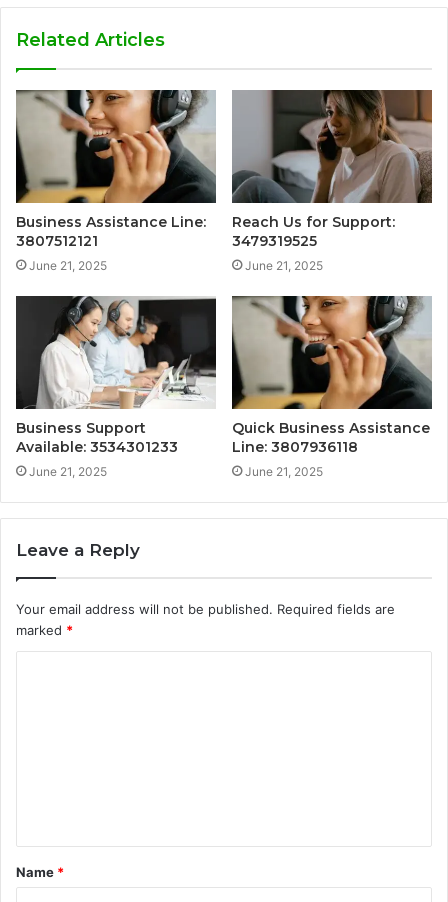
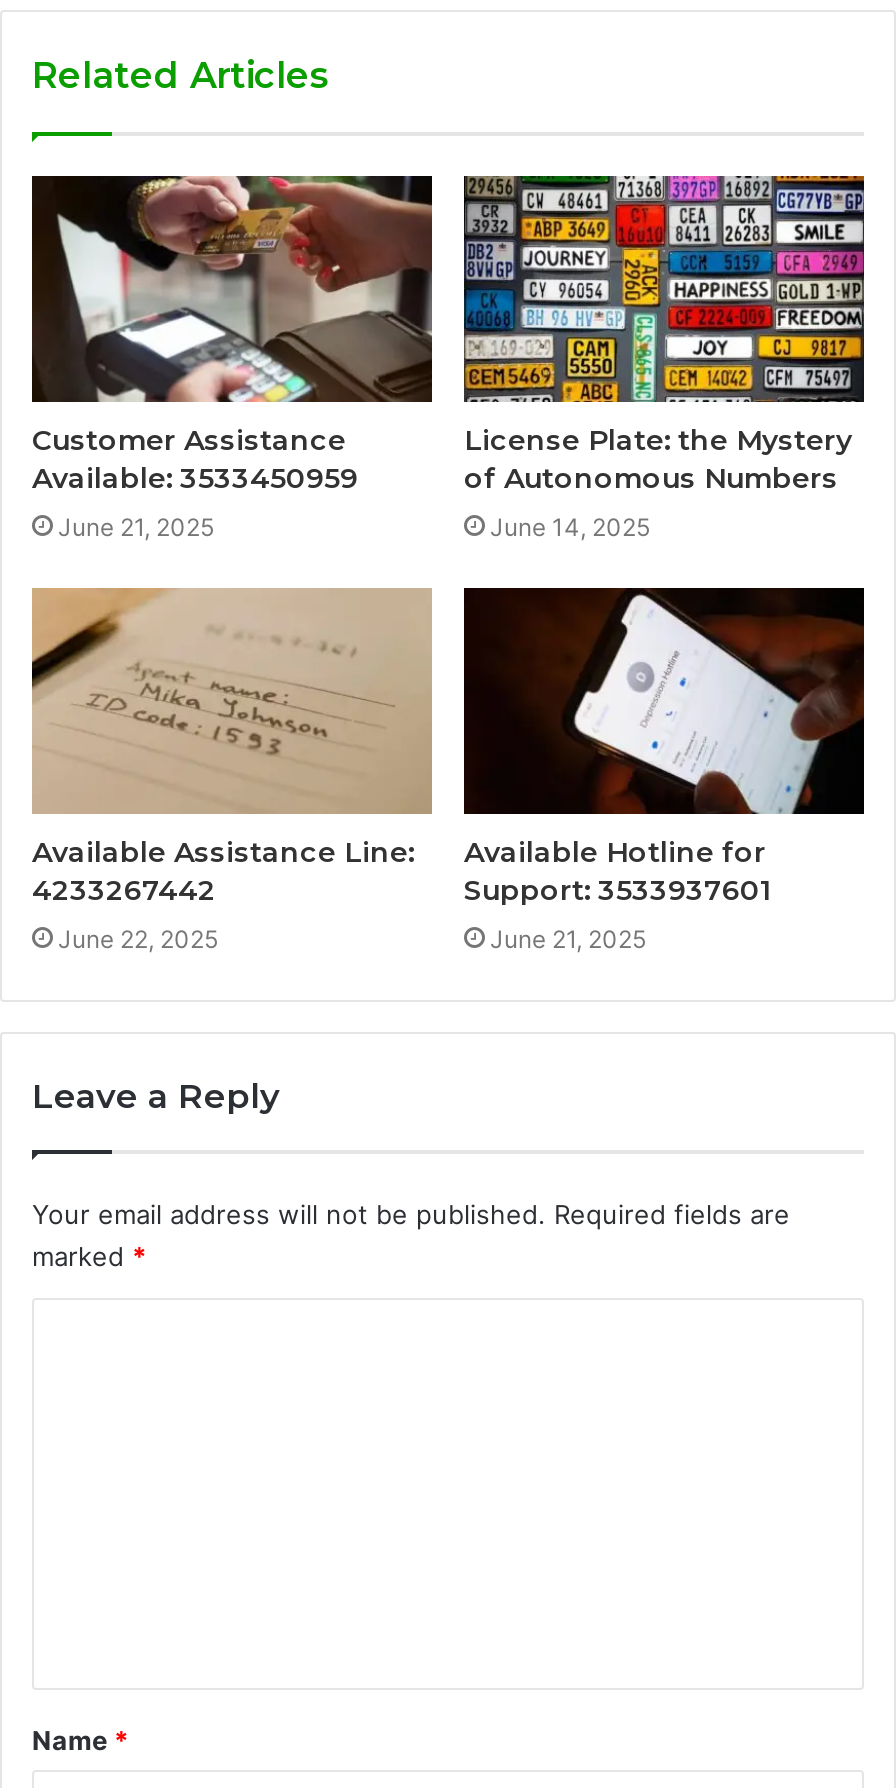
- [image]
- Business Assistance Line:
- 3807512121
+ [image]
+ Customer Assistance
+ Available: 3533450959

- [image]
- Reach Us for Support:
- 3479319525
- June 21, 2025
+ [image]
+ License Plate: the Mystery
+ of Autonomous Numbers
+ June 14, 2025

- [image]
- Business Support
- Available: 3534301233
- June 21, 2025
+ [image]
+ Available Assistance Line:
+ 4233267442
+ June 22, 2025

- [image]
- Quick Business Assistance
- Line: 3807936118
+ [image]
+ Available Hotline for
+ Support: 3533937601
